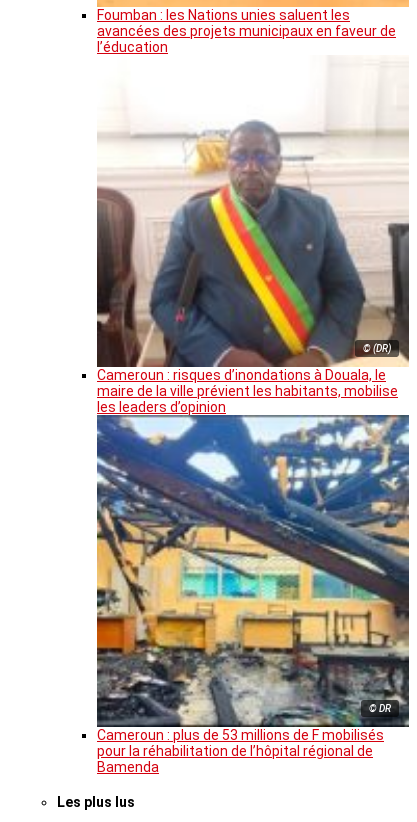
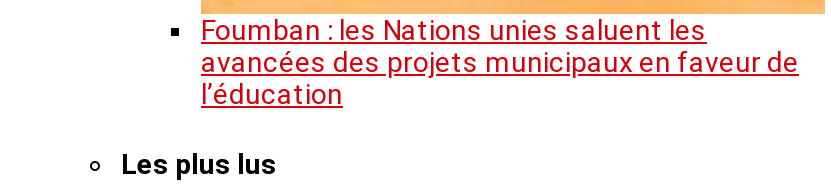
- [image]
- © (DR)
- Cameroun : risques d’inondations à Douala, le
- maire de la ville prévient les habitants, mobilise
- les leaders d’opinion

- [image]
- © DR
- Cameroun : plus de 53 millions de F mobilisés
- pour la réhabilitation de l’hôpital régional de
- Bamenda
